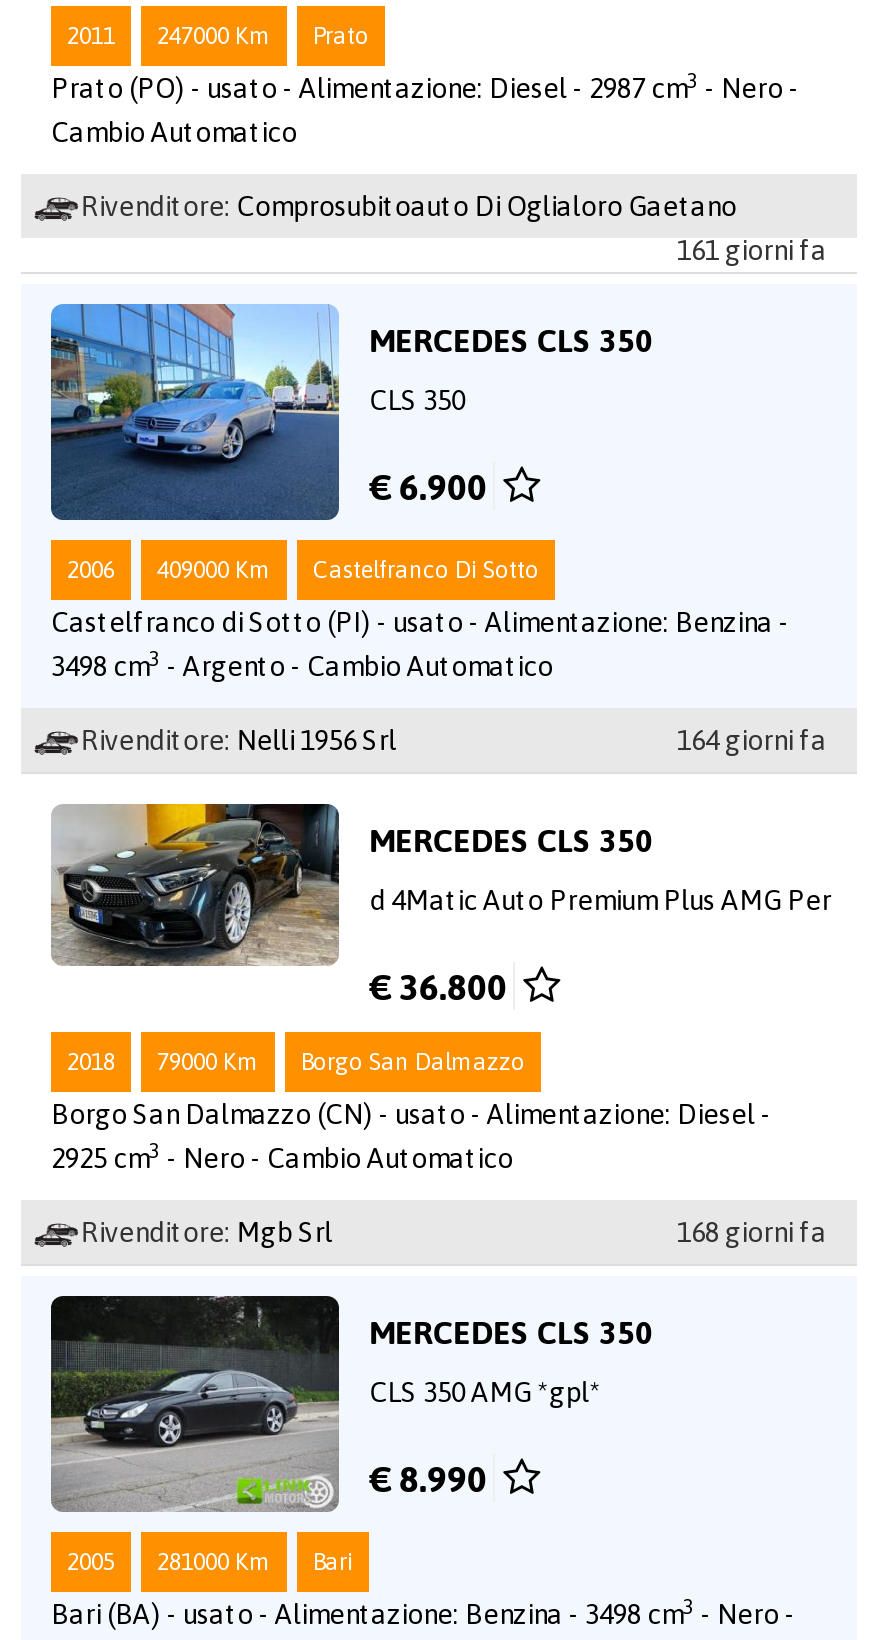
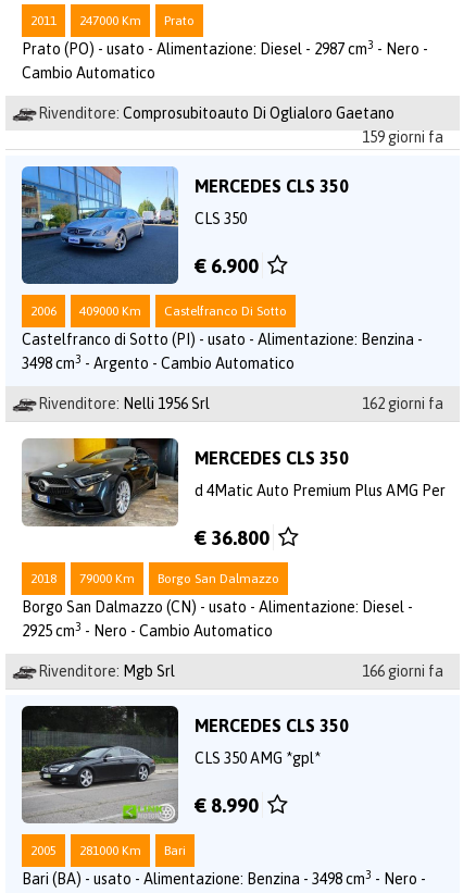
- 161 giorni fa
+ 159 giorni fa

- 164 giorni fa
+ 162 giorni fa

- 168 giorni fa
+ 166 giorni fa
